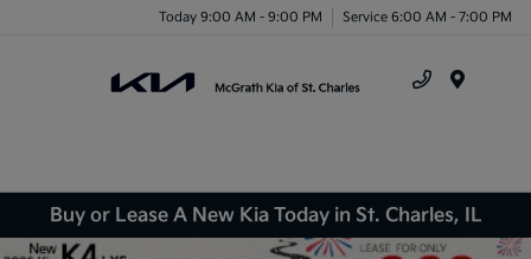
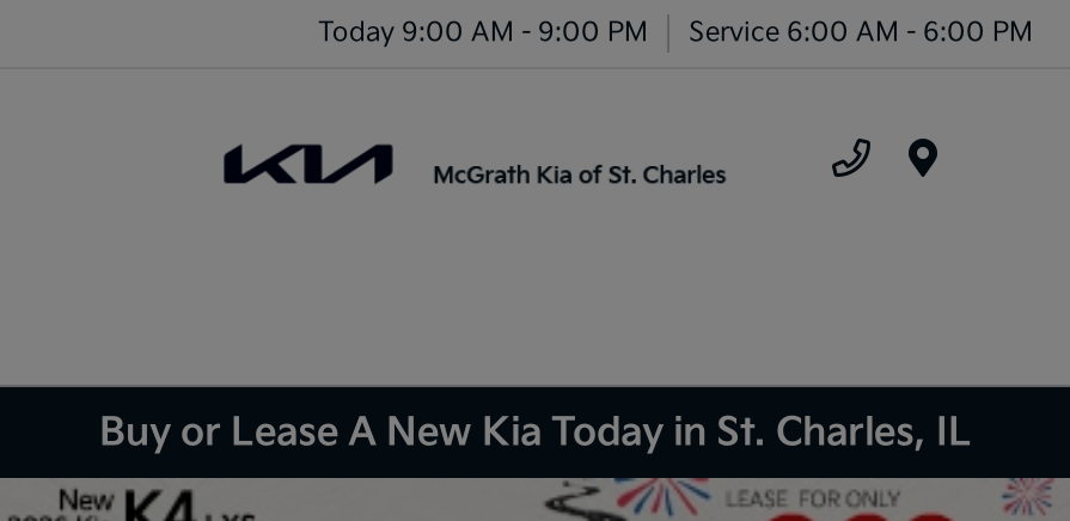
- Today 9:00 AM - 9:00 PM Service 6:00 AM - 7:00 PM
+ Today 9:00 AM - 9:00 PM Service 6:00 AM - 6:00 PM
